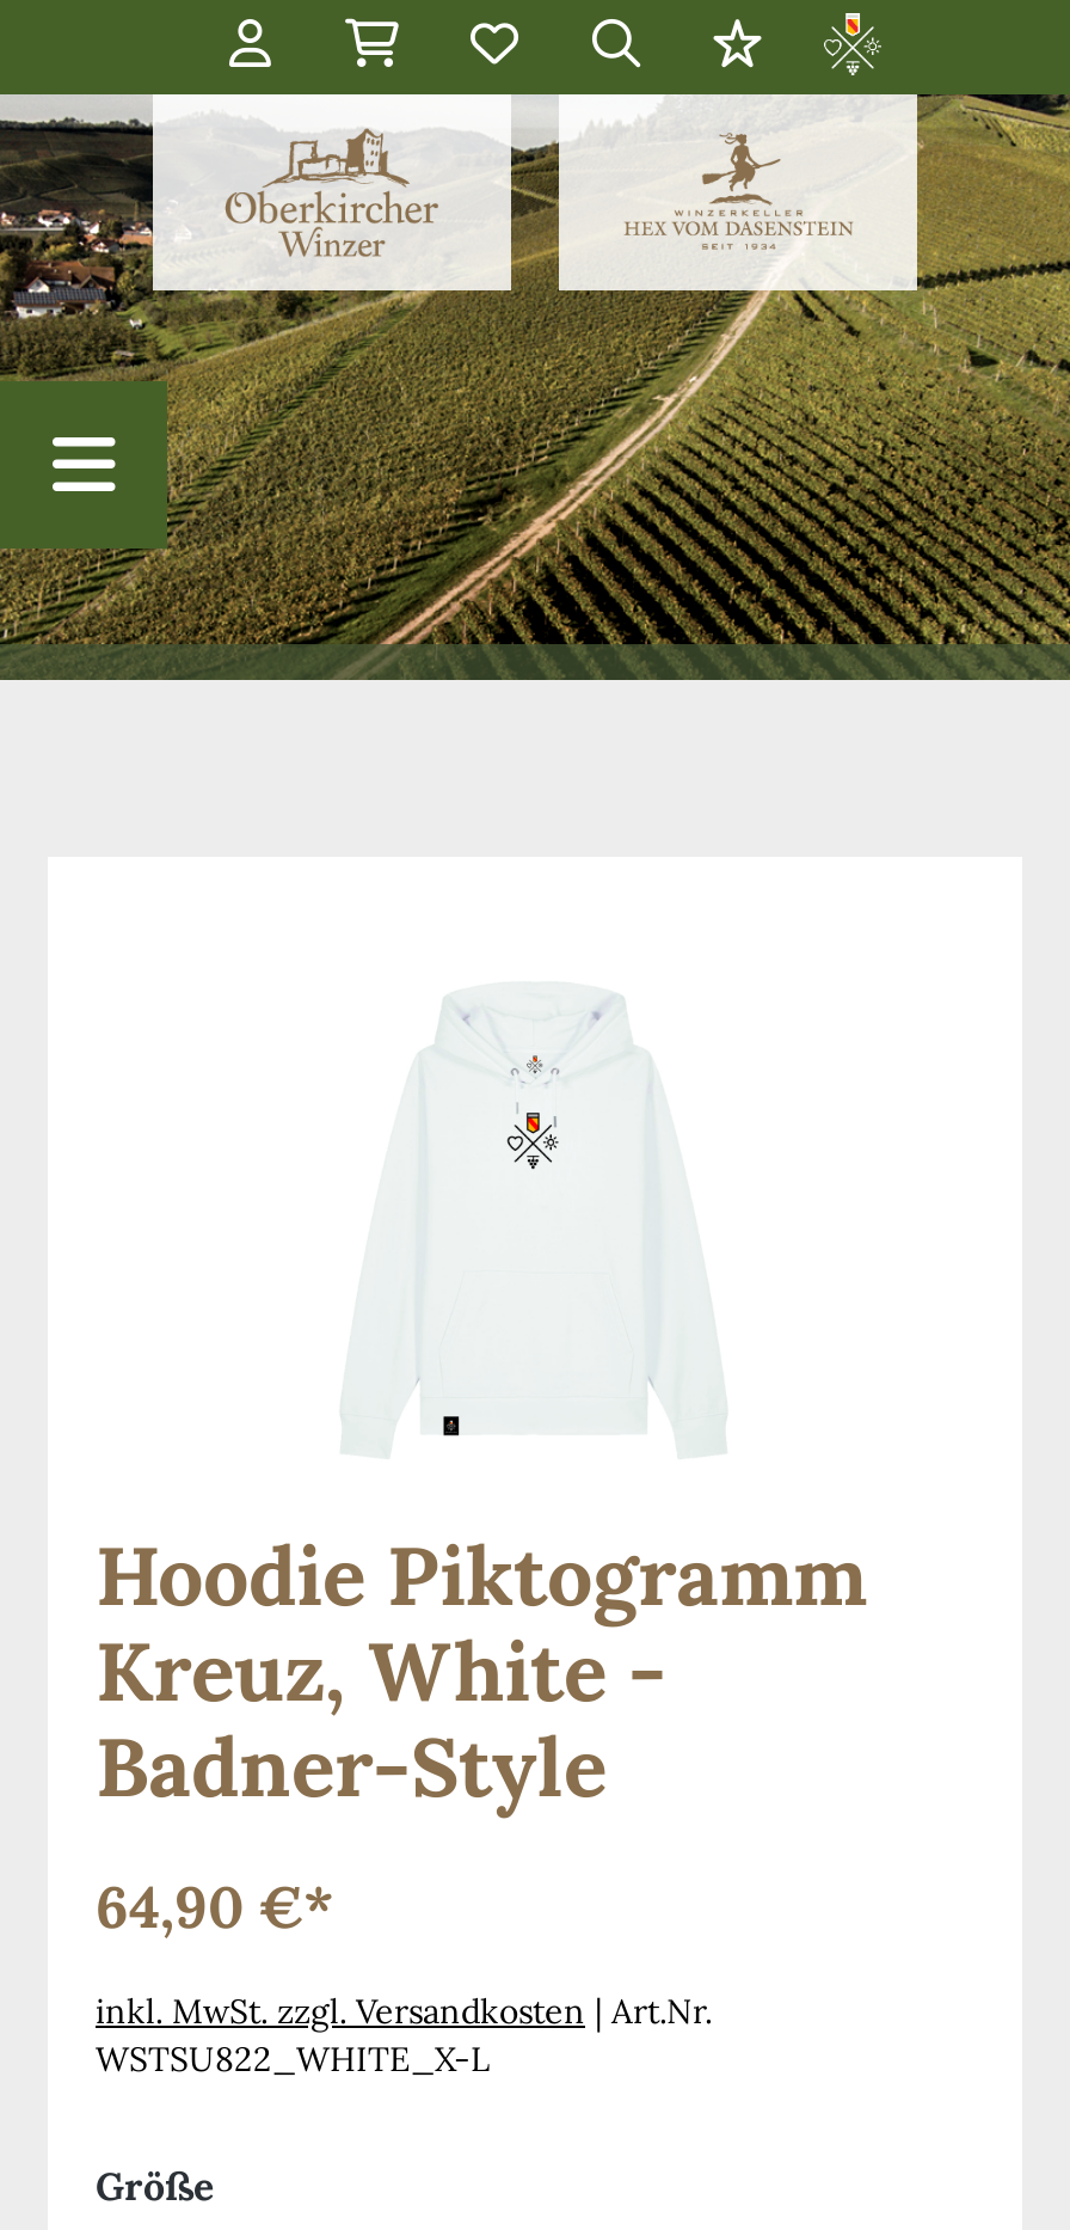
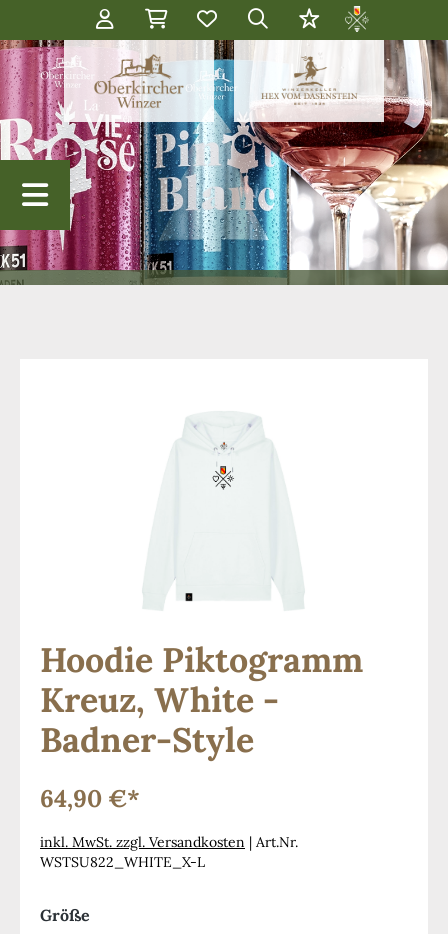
- [image]
+ [image]
